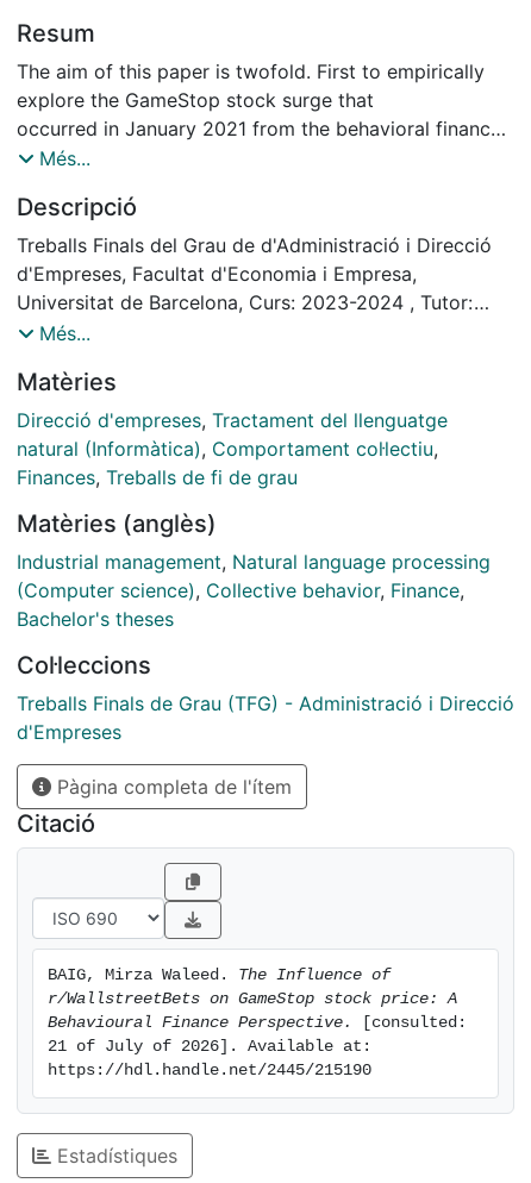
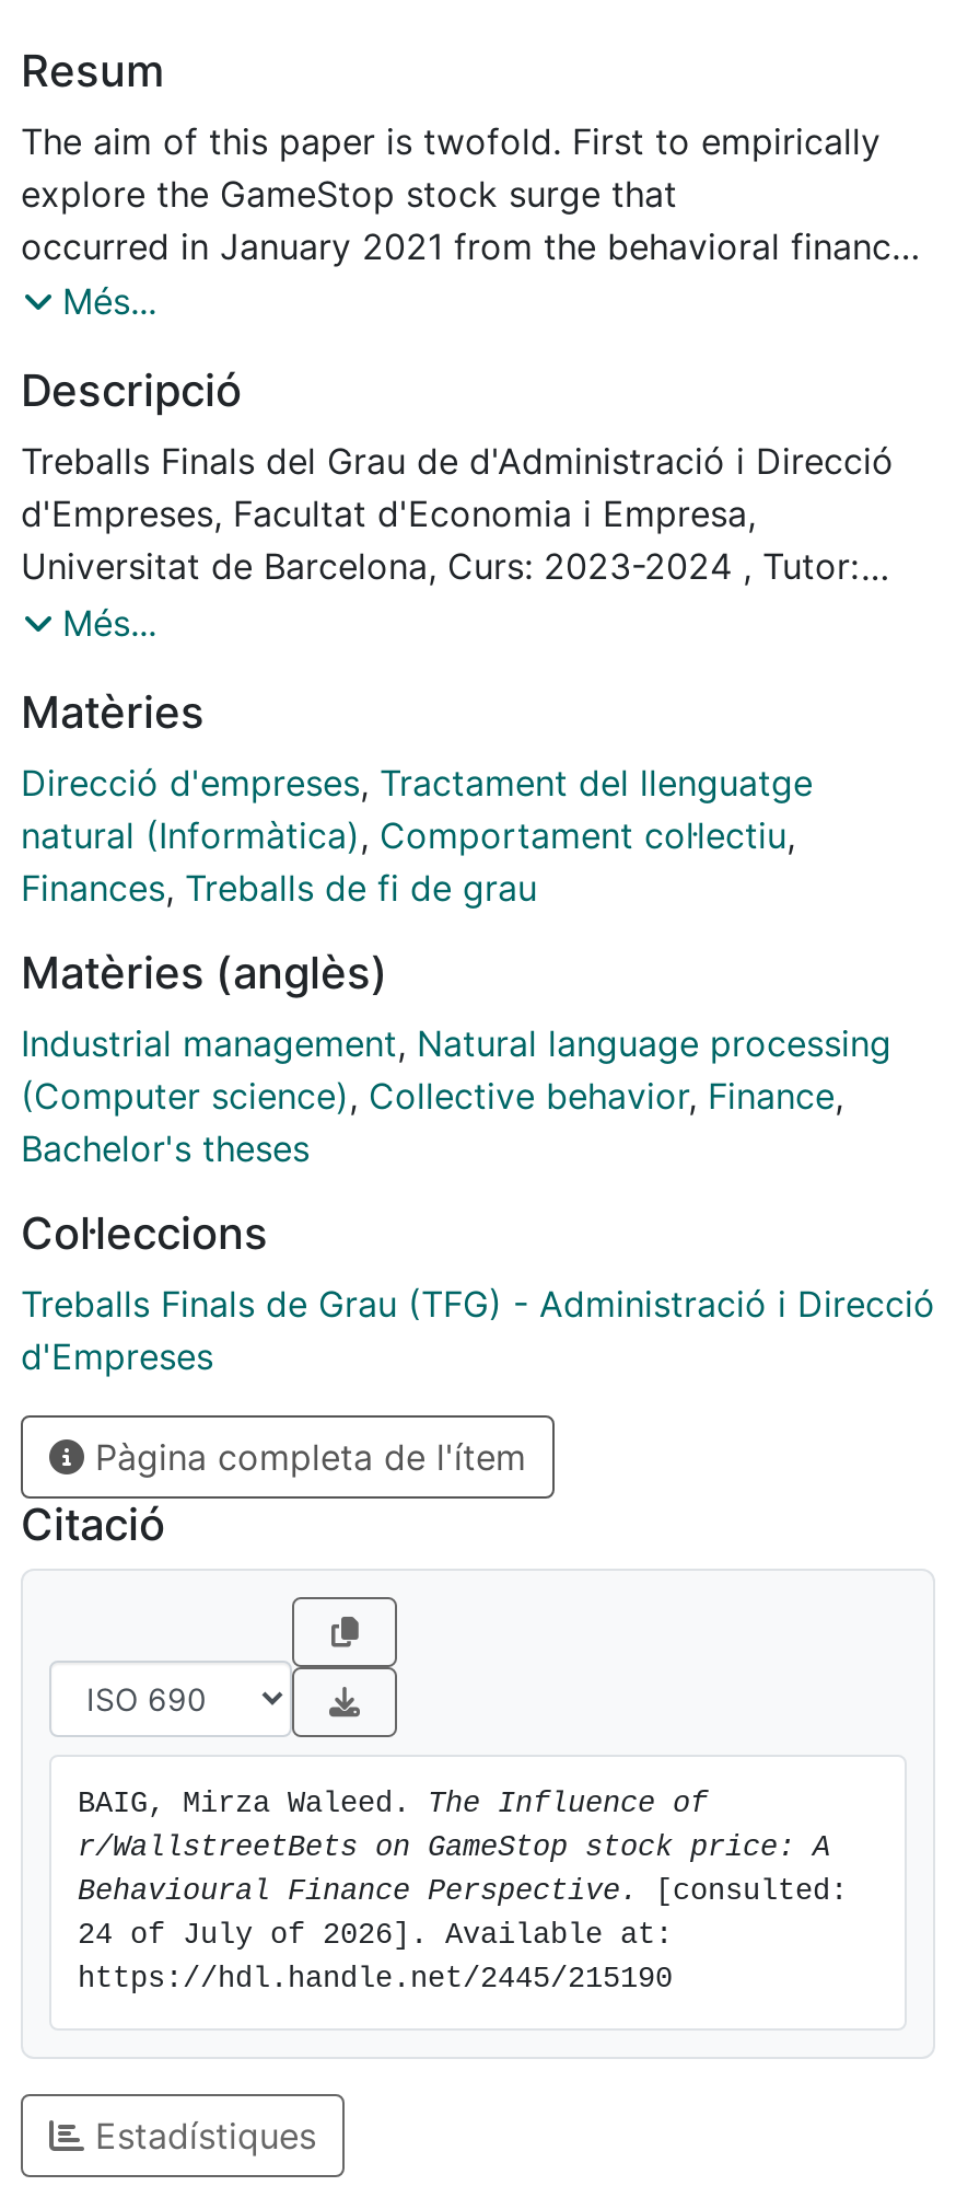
- 21 of July of 2026]. Available at:
+ 24 of July of 2026]. Available at:
